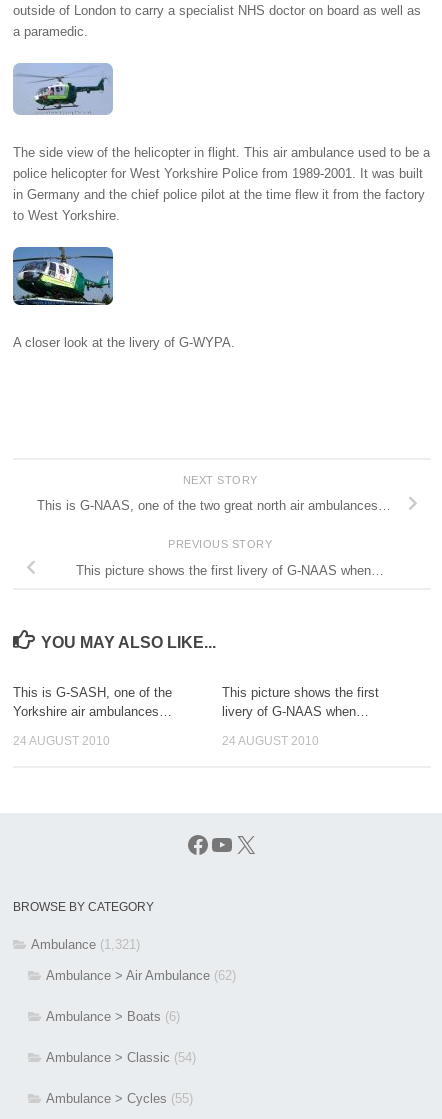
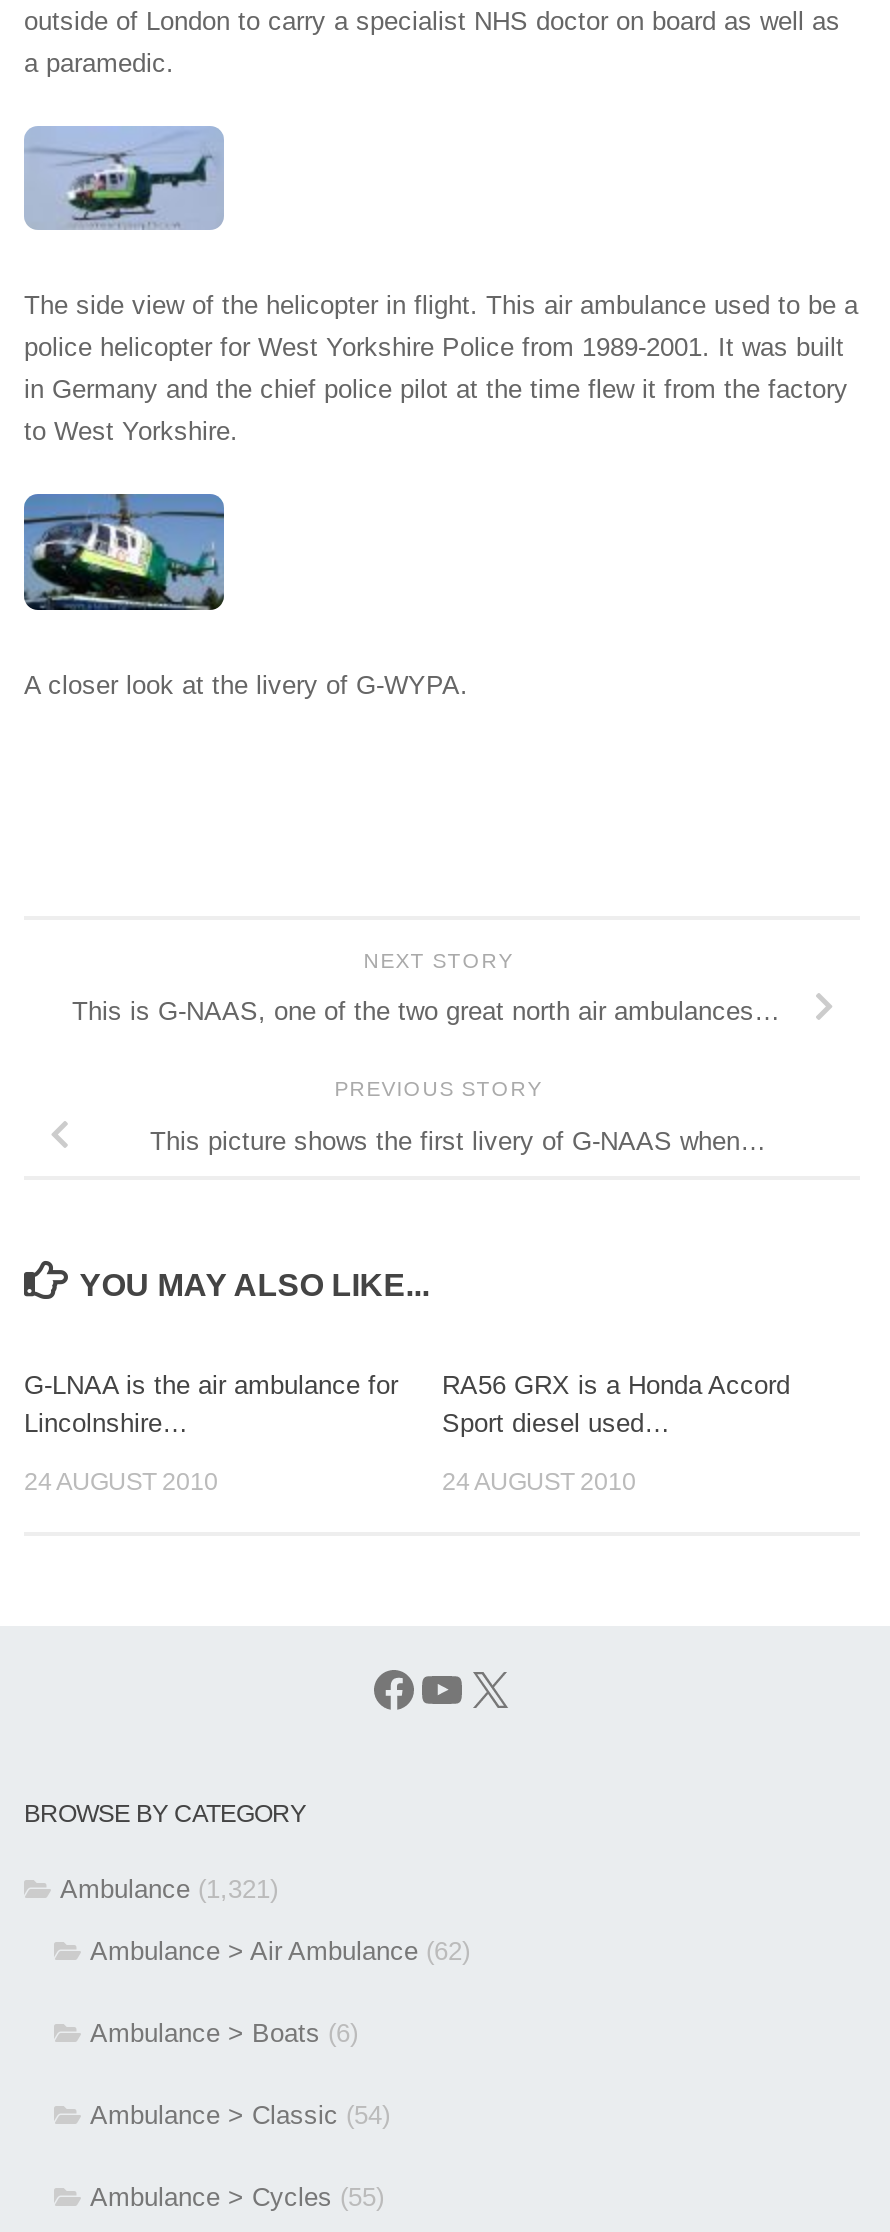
- This is G-SASH, one of the
- Yorkshire air ambulances…
+ G-LNAA is the air ambulance for
+ Lincolnshire…

- This picture shows the first
- livery of G-NAAS when…
+ RA56 GRX is a Honda Accord
+ Sport diesel used…
